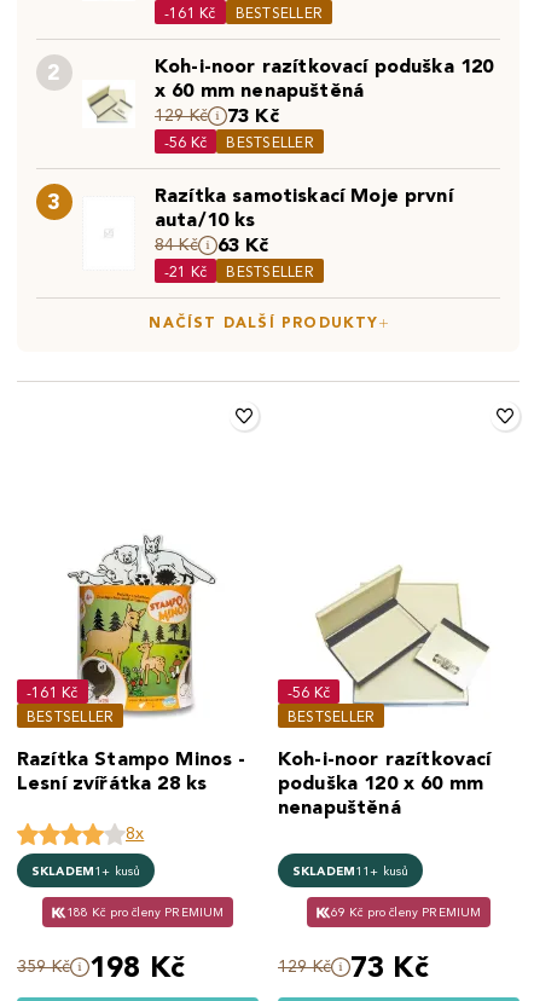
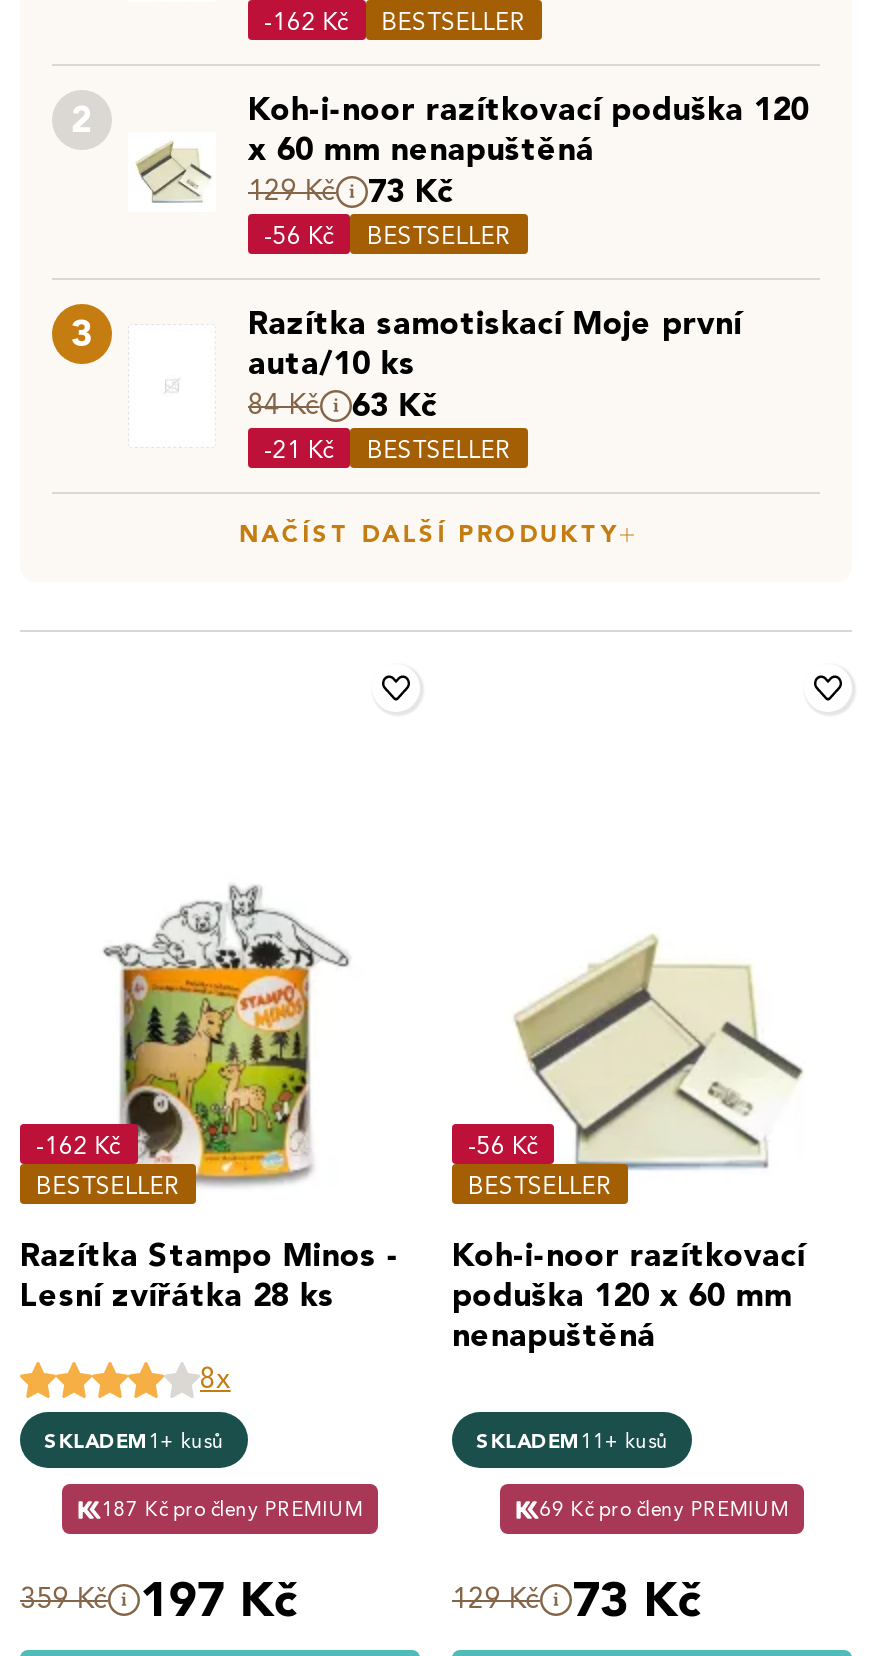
- -161 Kč BESTSELLER
+ -162 Kč BESTSELLER

- -161 Kč
+ -162 Kč

- 188 Kč pro členy PREMIUM
+ 187 Kč pro členy PREMIUM

- 359 Kč 198 Kč
+ 359 Kč 197 Kč
